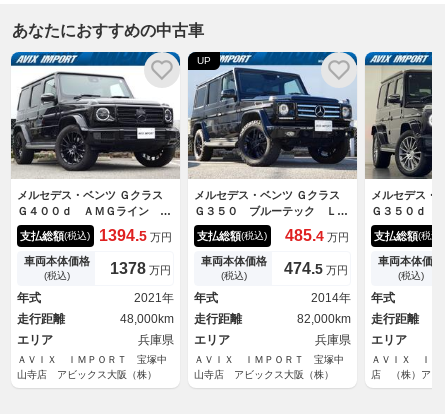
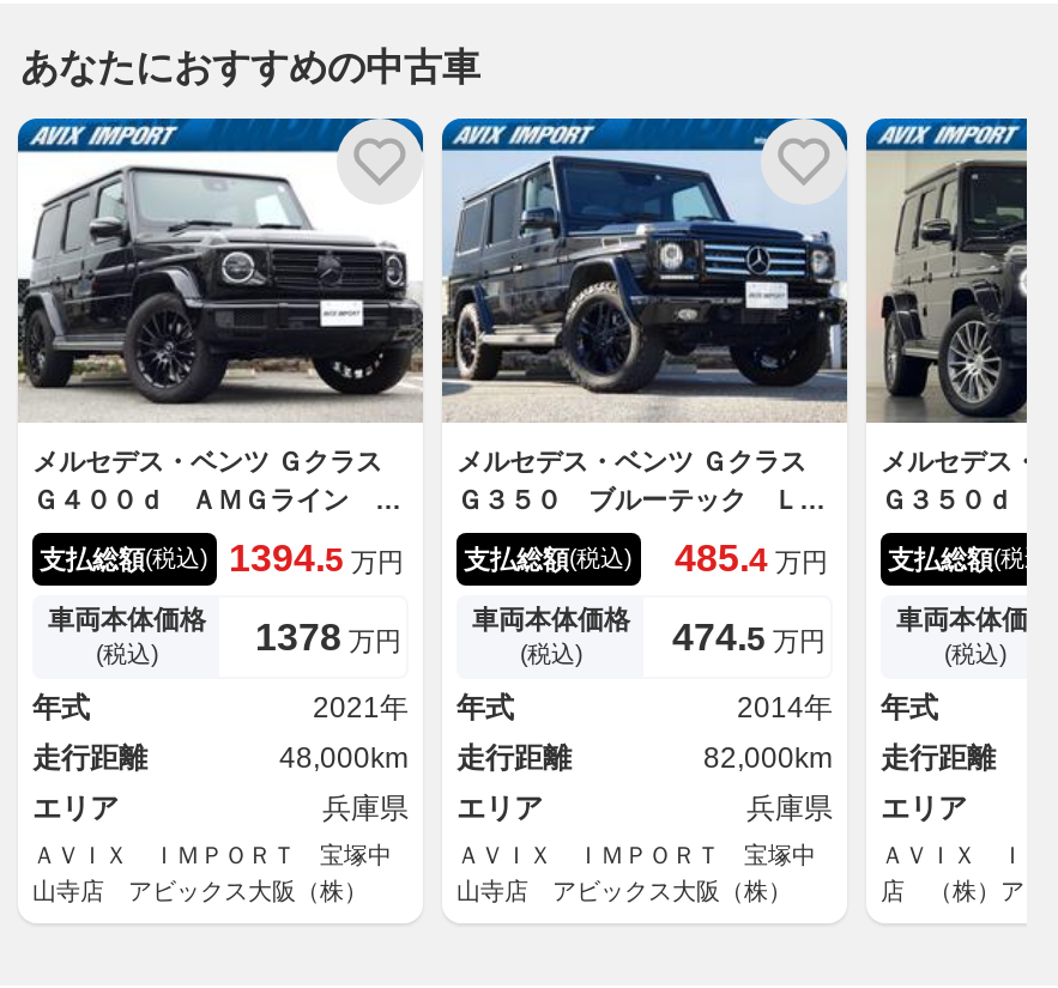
- UP
